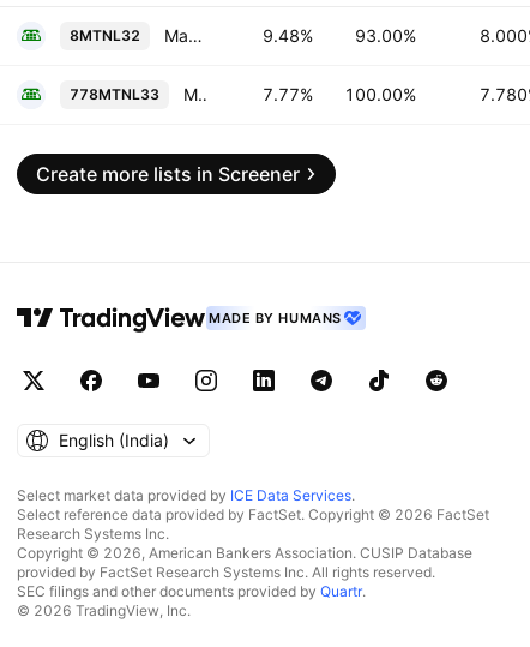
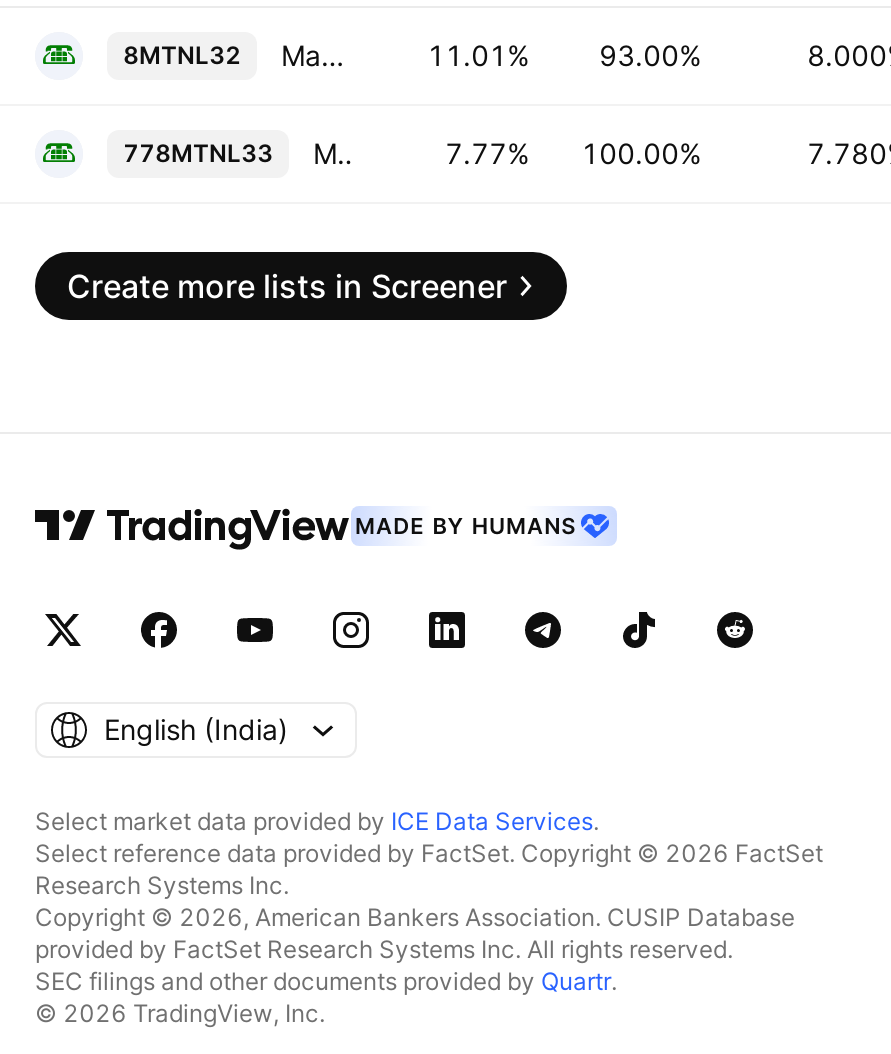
- 9.48%
+ 11.01%
